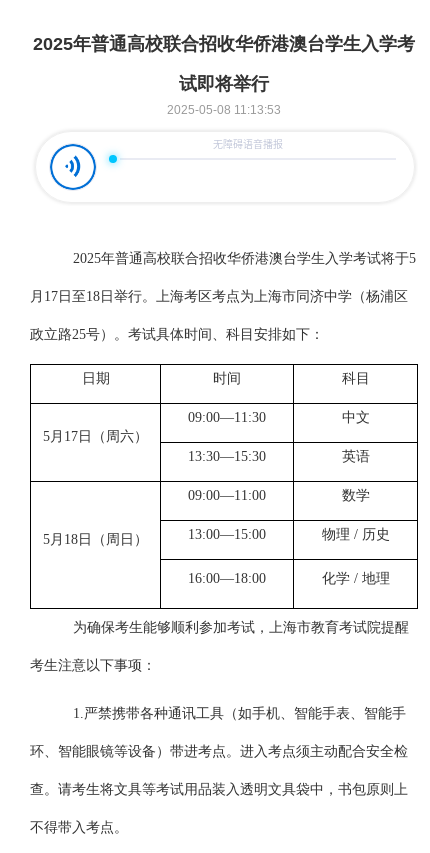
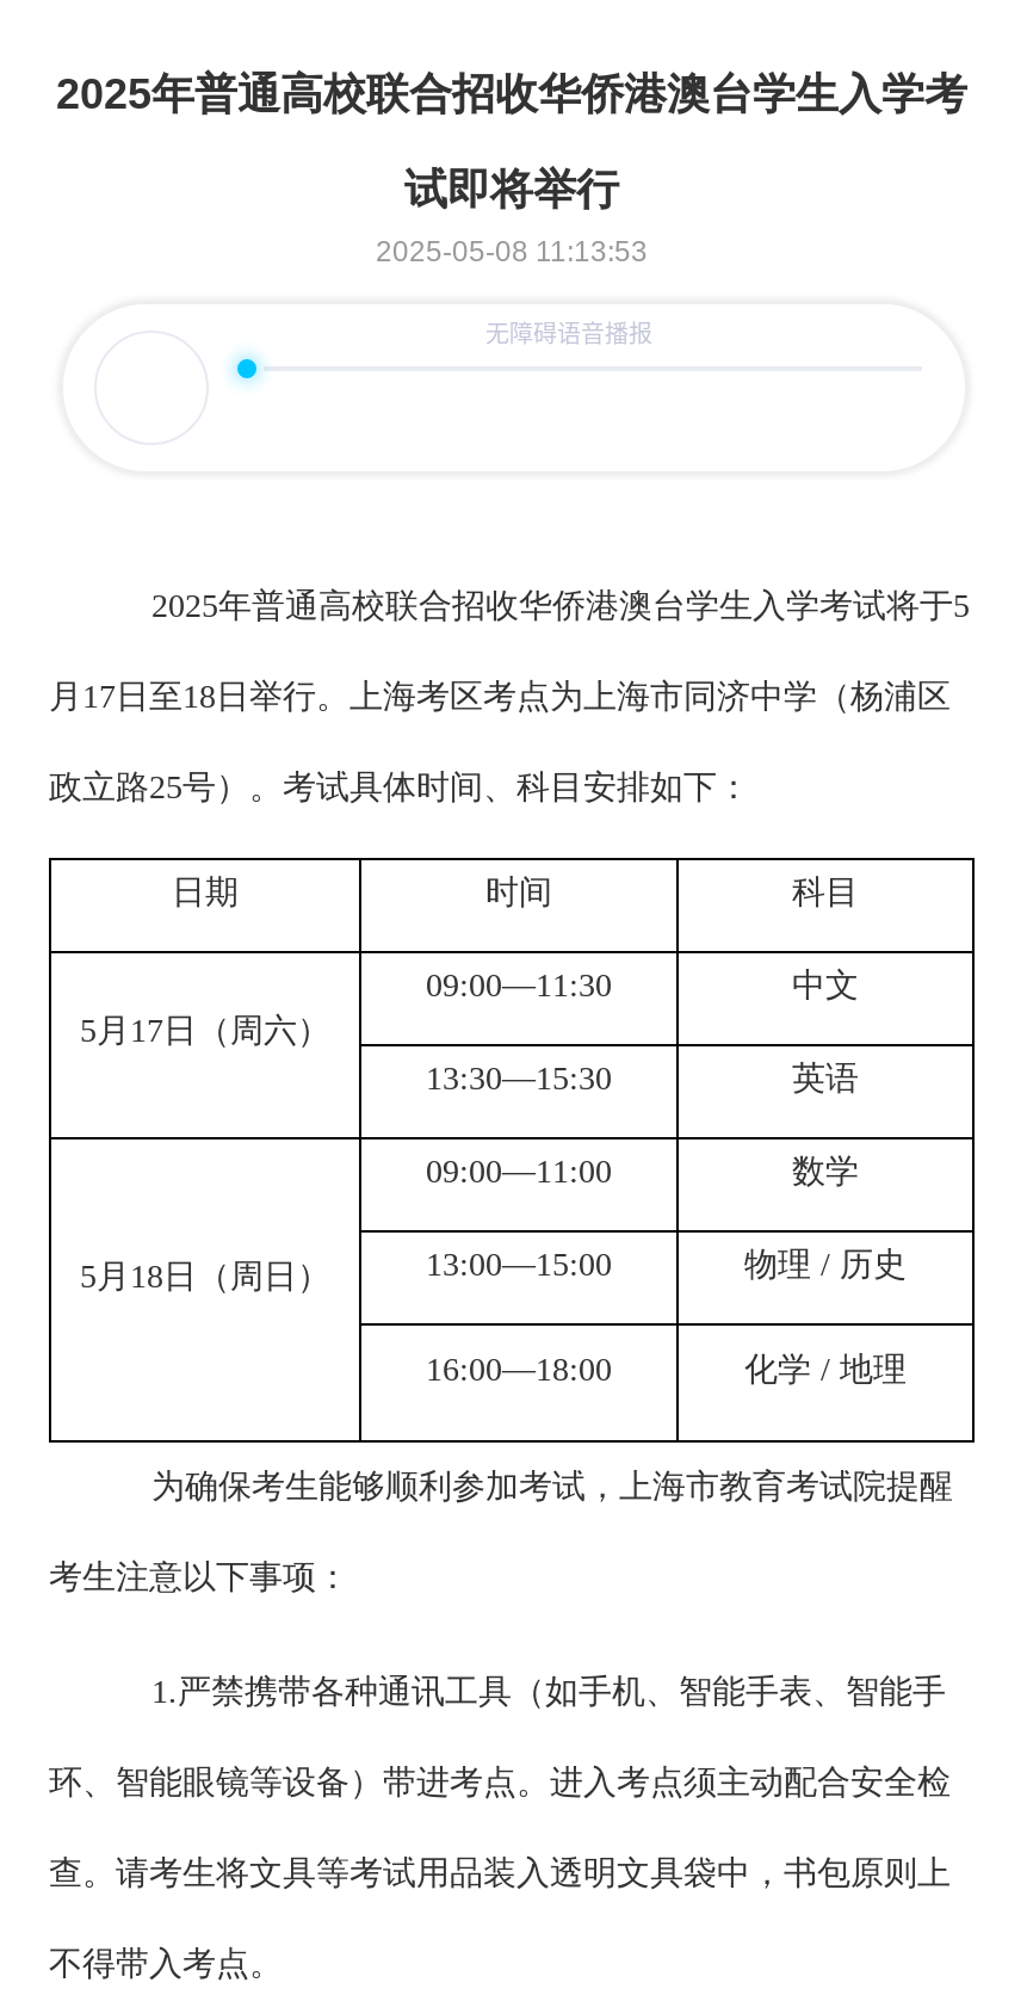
- [image]
